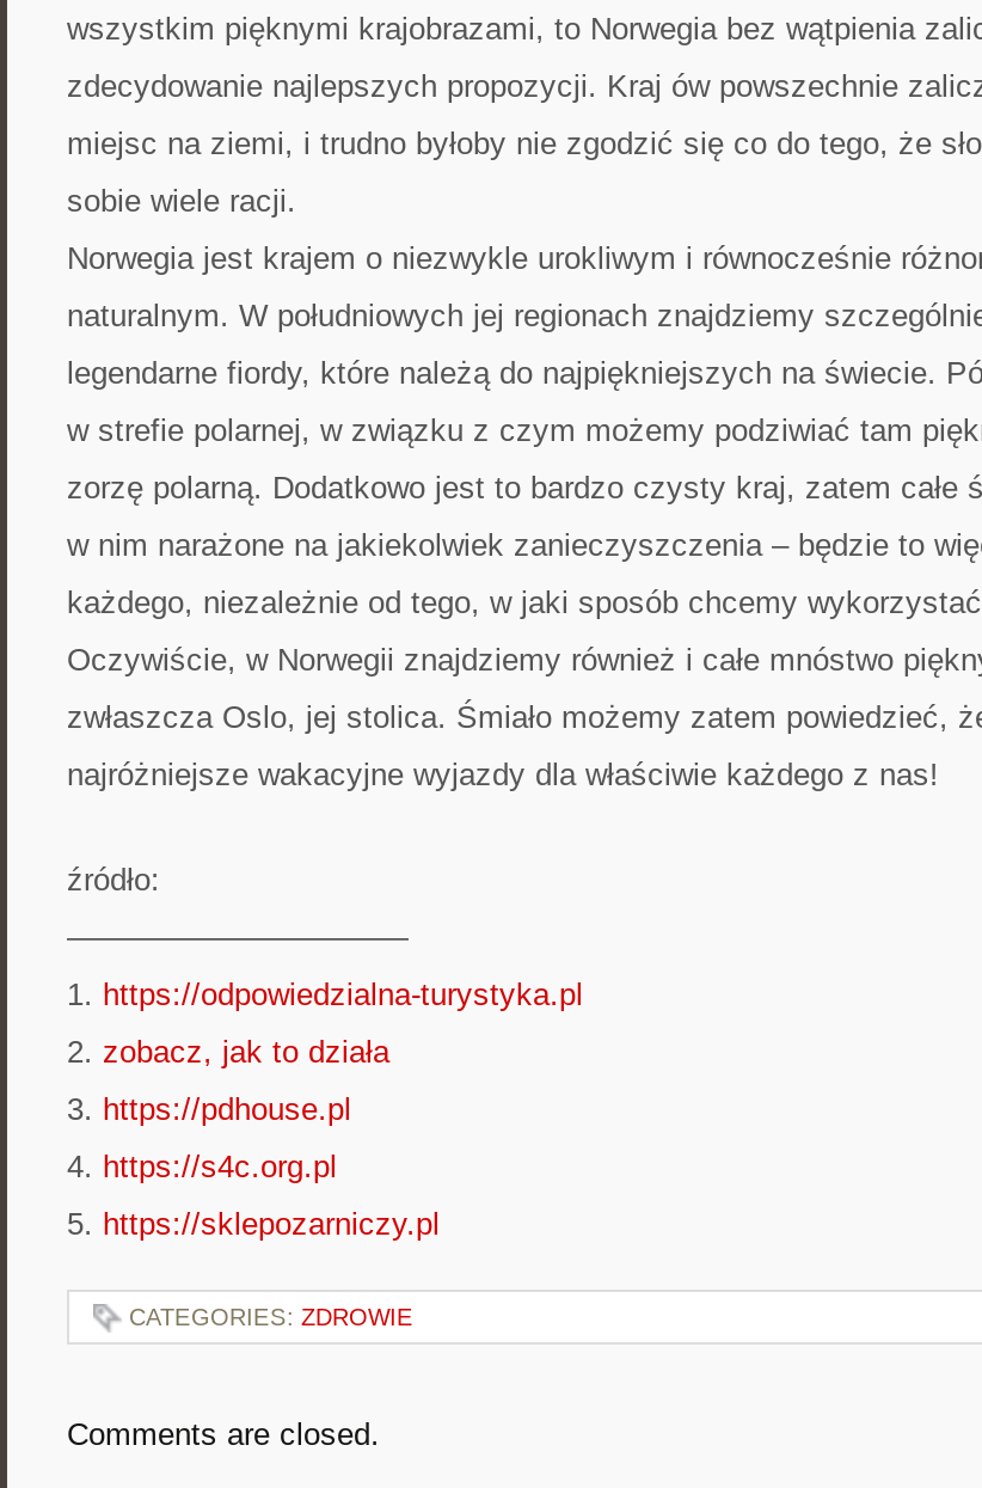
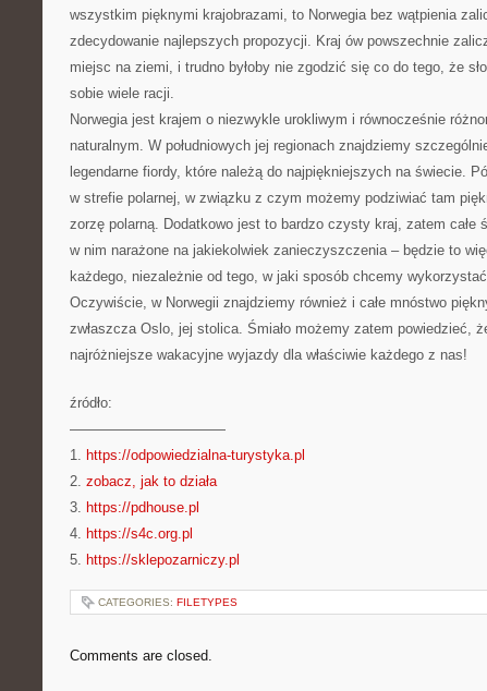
- CATEGORIES: ZDROWIE
+ CATEGORIES: FILETYPES
